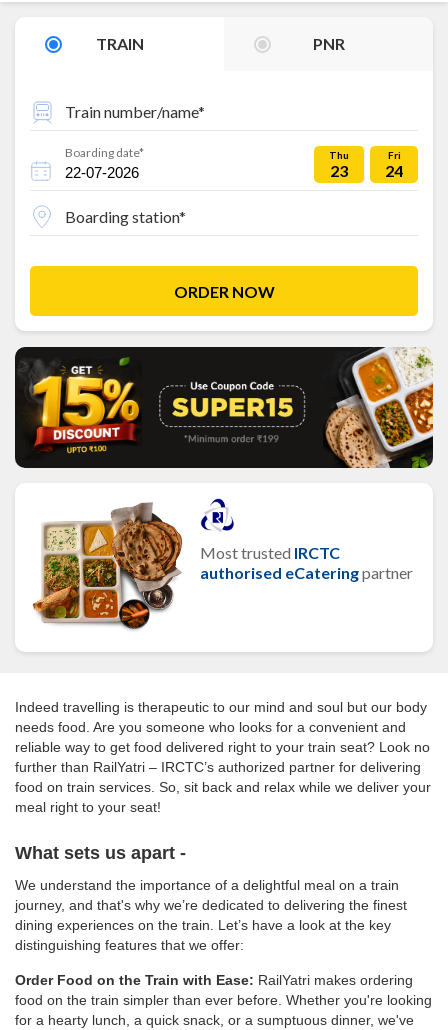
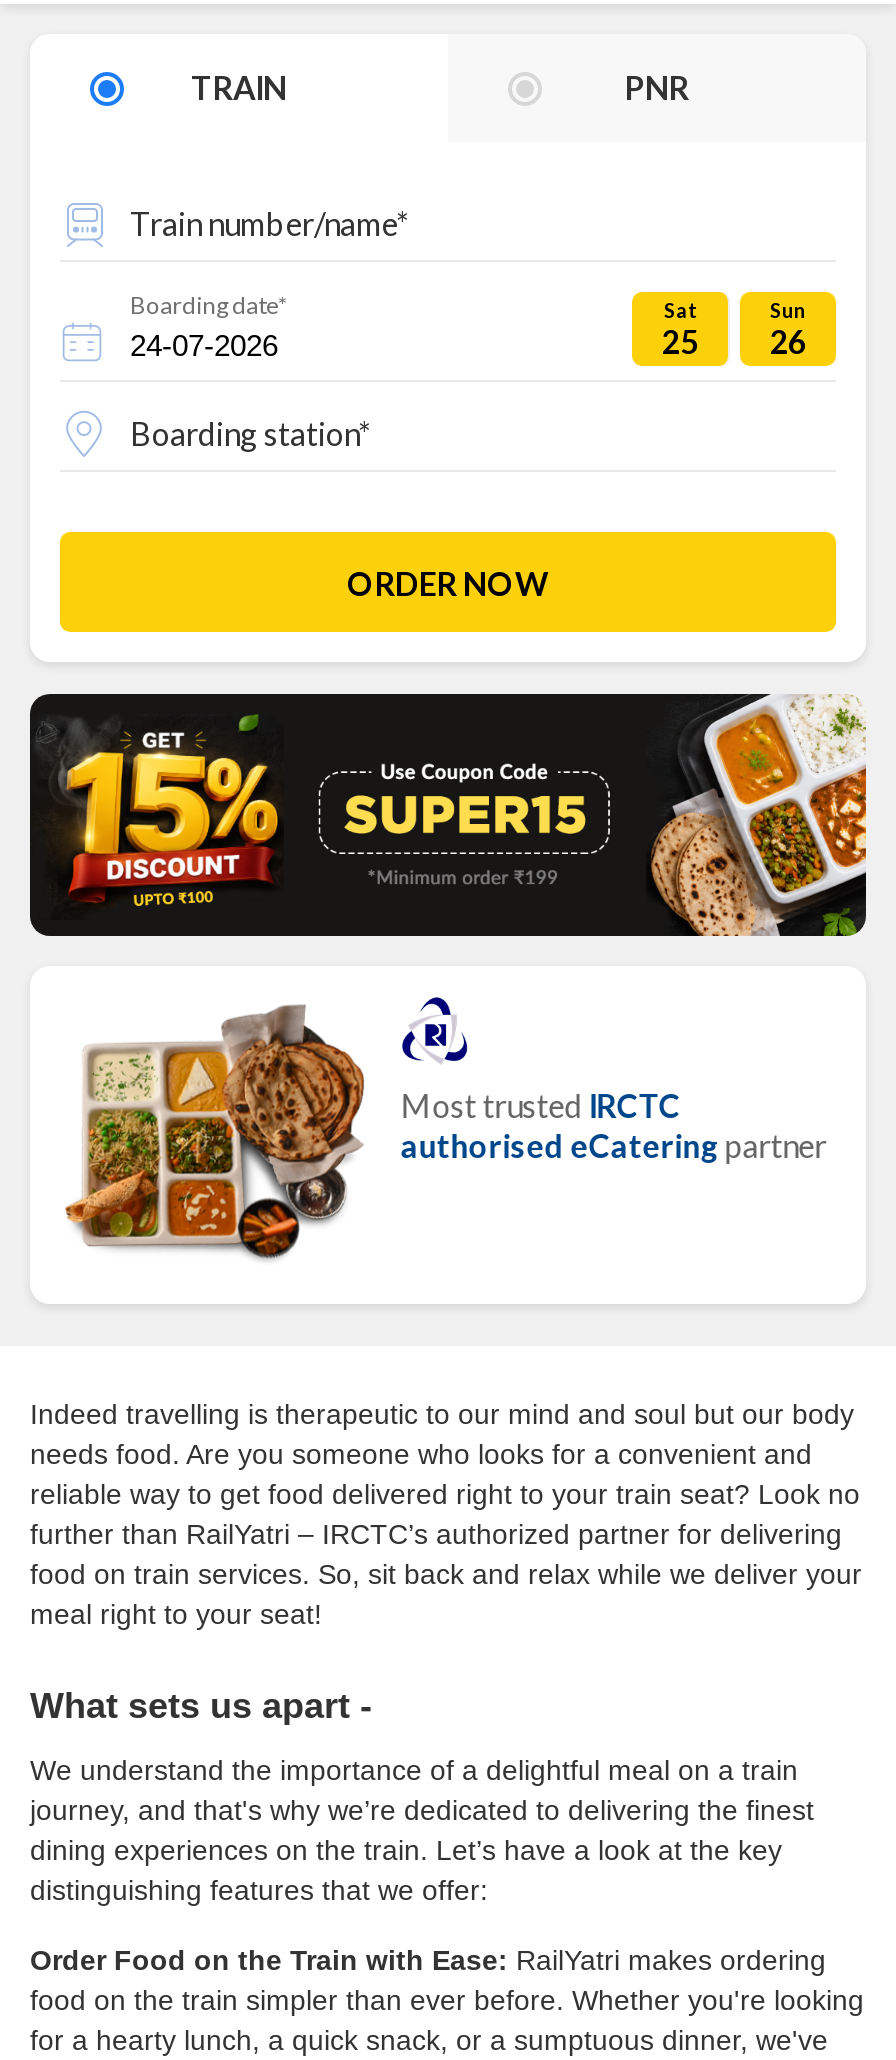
- Thu
- 23
+ Sat
+ 25

- Fri
- 24
+ Sun
+ 26
